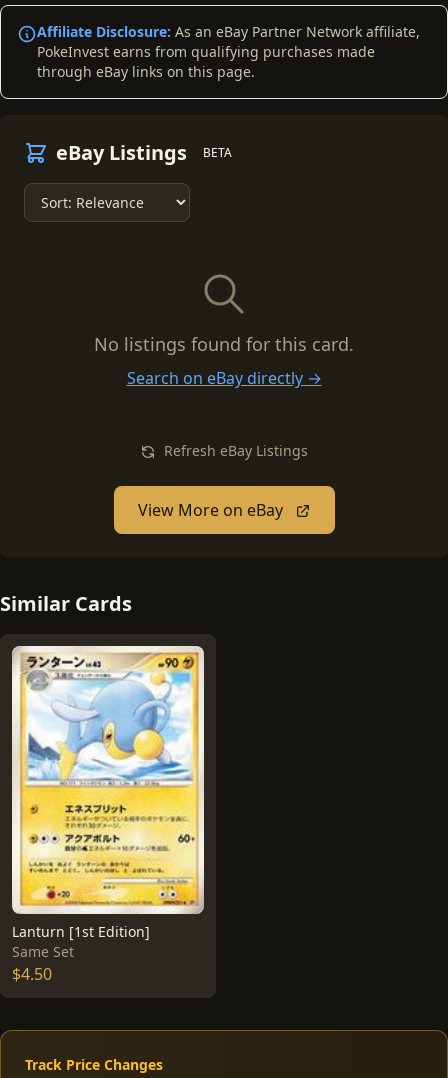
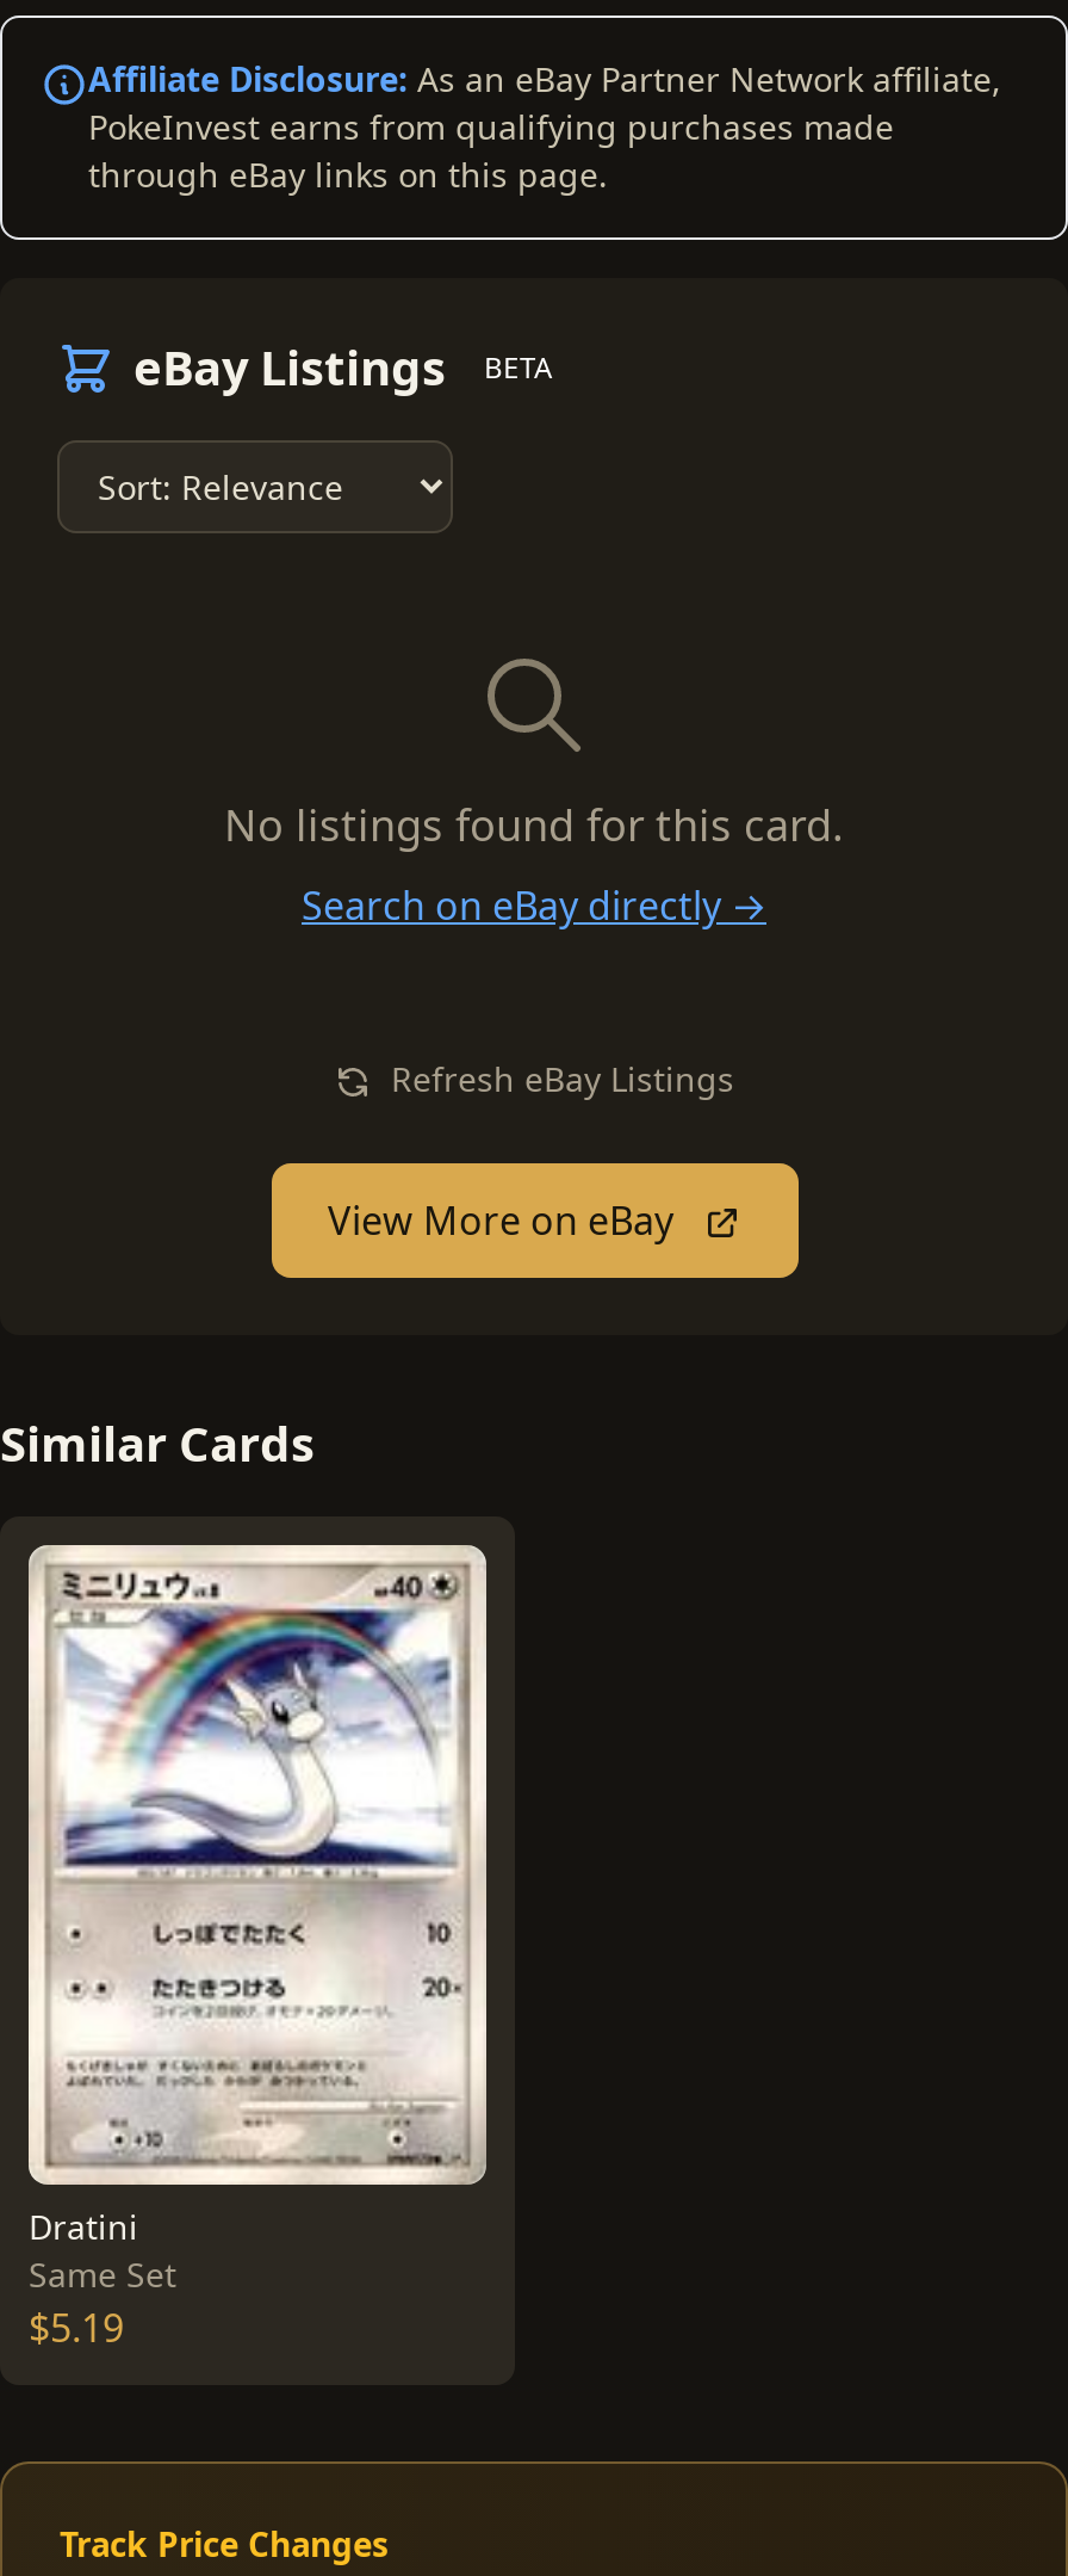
- [image]
- Lanturn [1st Edition]
+ [image]
+ Dratini

- $4.50
+ $5.19
